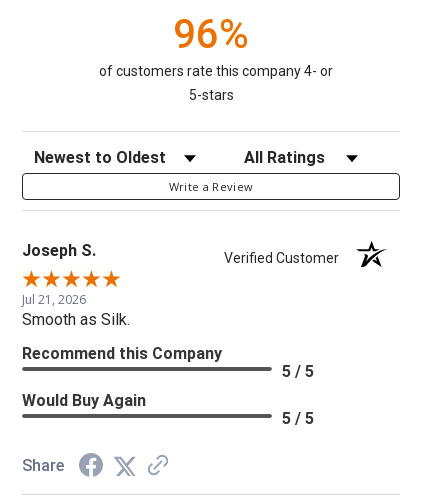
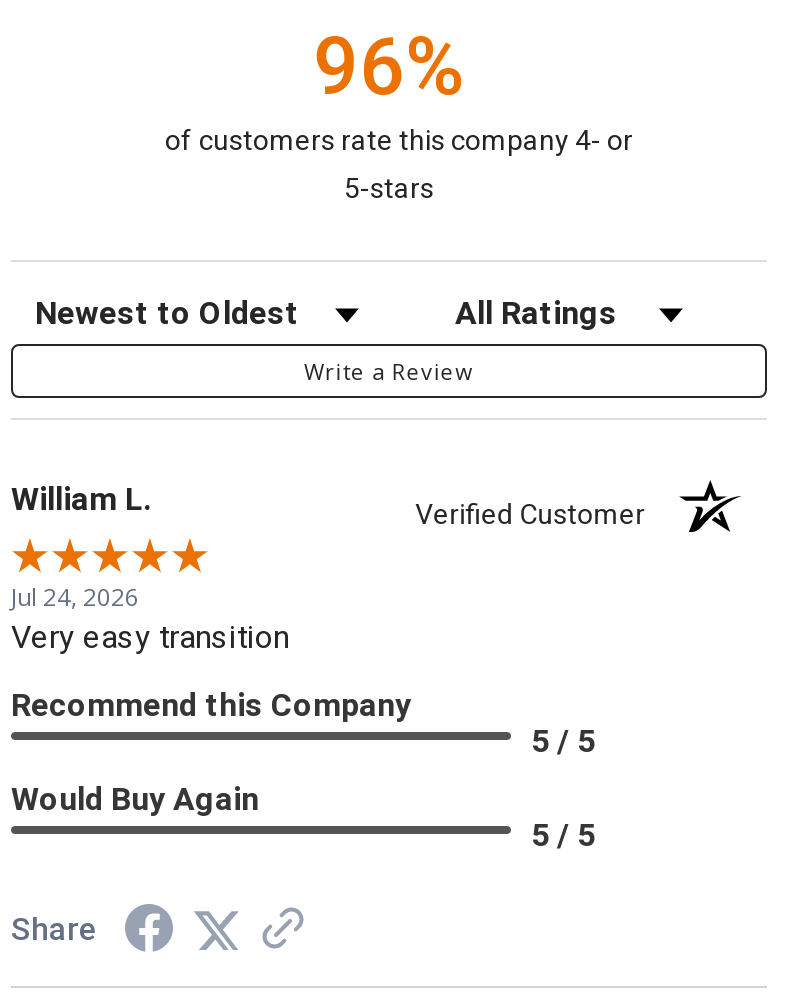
- Joseph S.
+ William L.

- Jul 21, 2026
- Smooth as Silk.
+ Jul 24, 2026
+ Very easy transition
